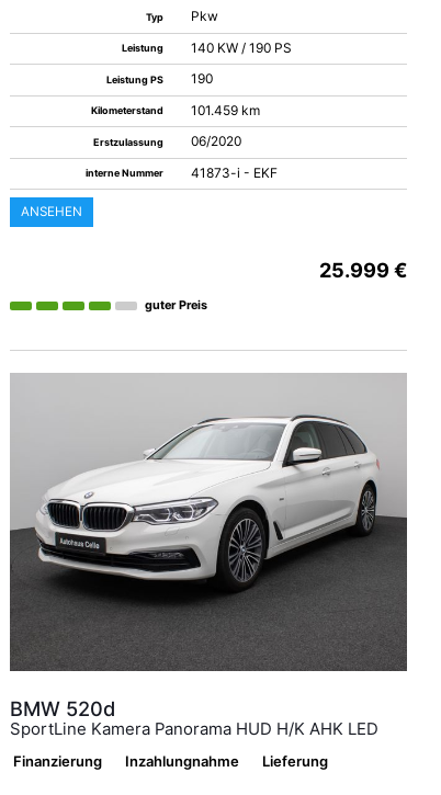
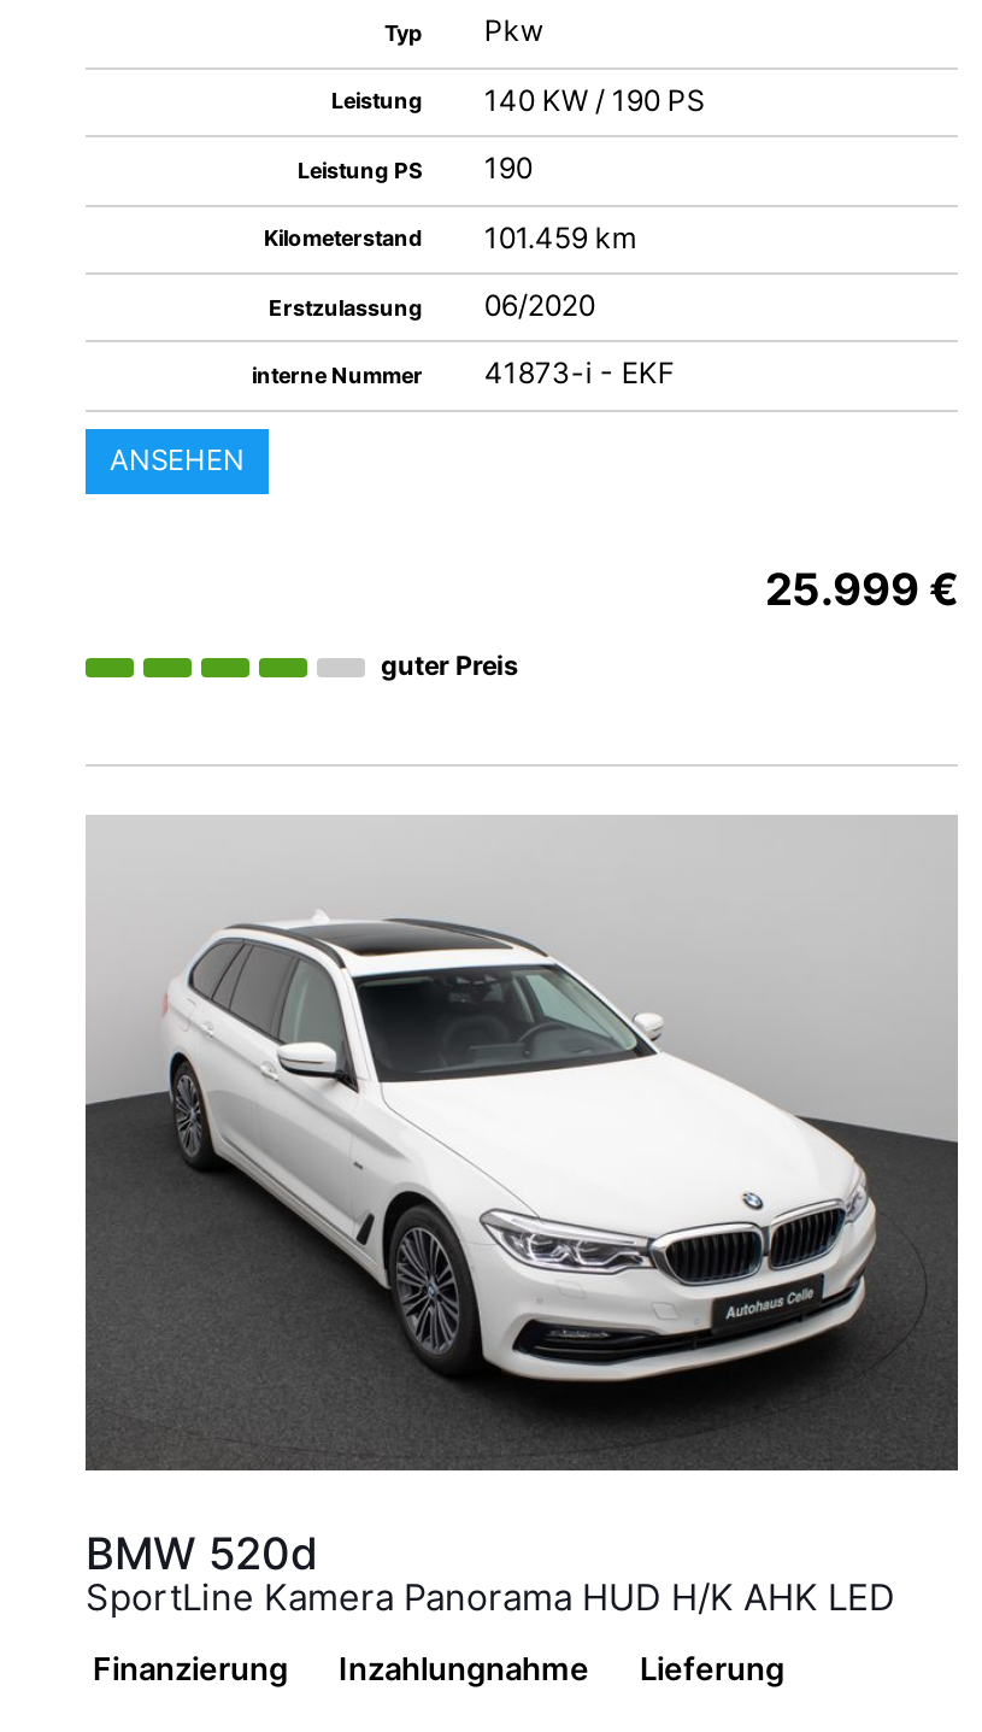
- [image]
+ [image]
